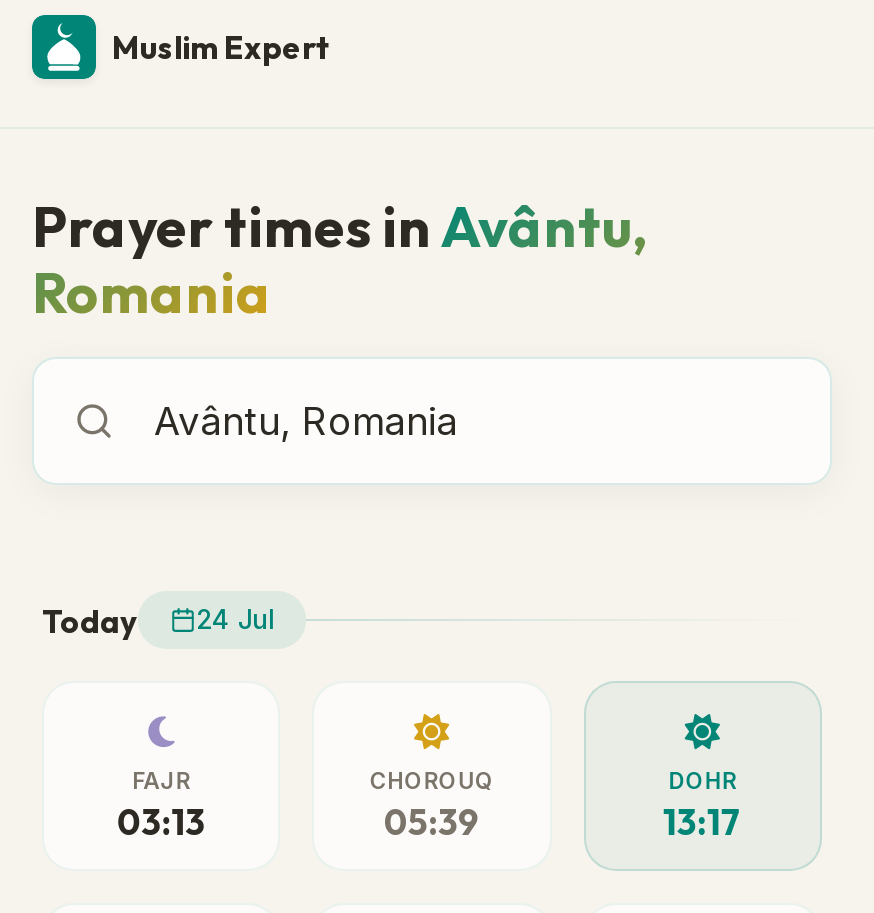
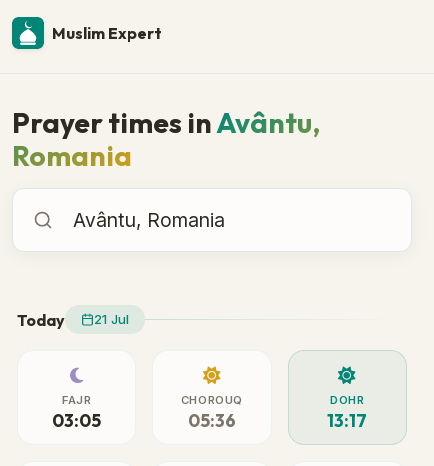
- Today 24 Jul
+ Today 21 Jul

- 03:13
+ 03:05

- 05:39
+ 05:36
